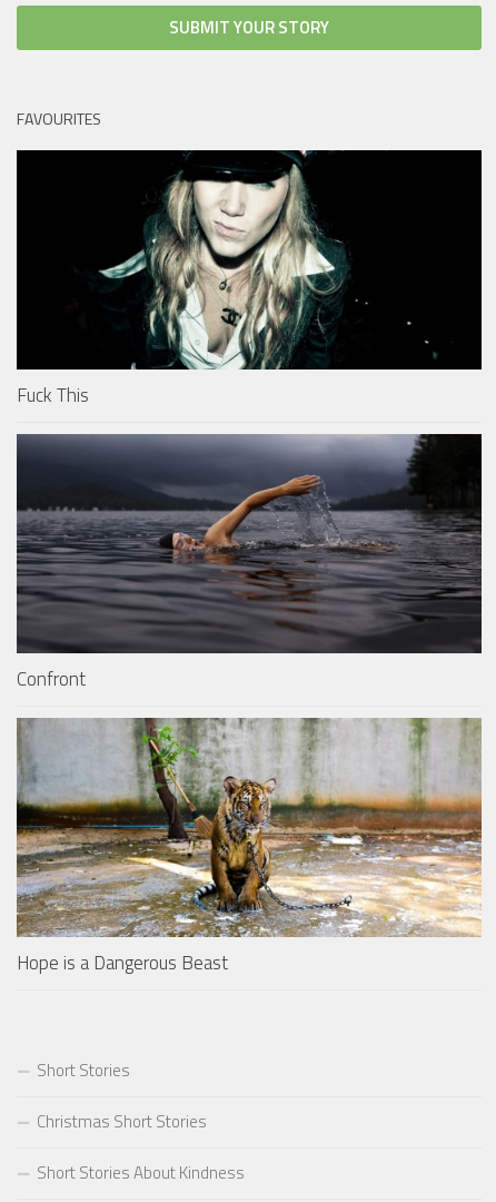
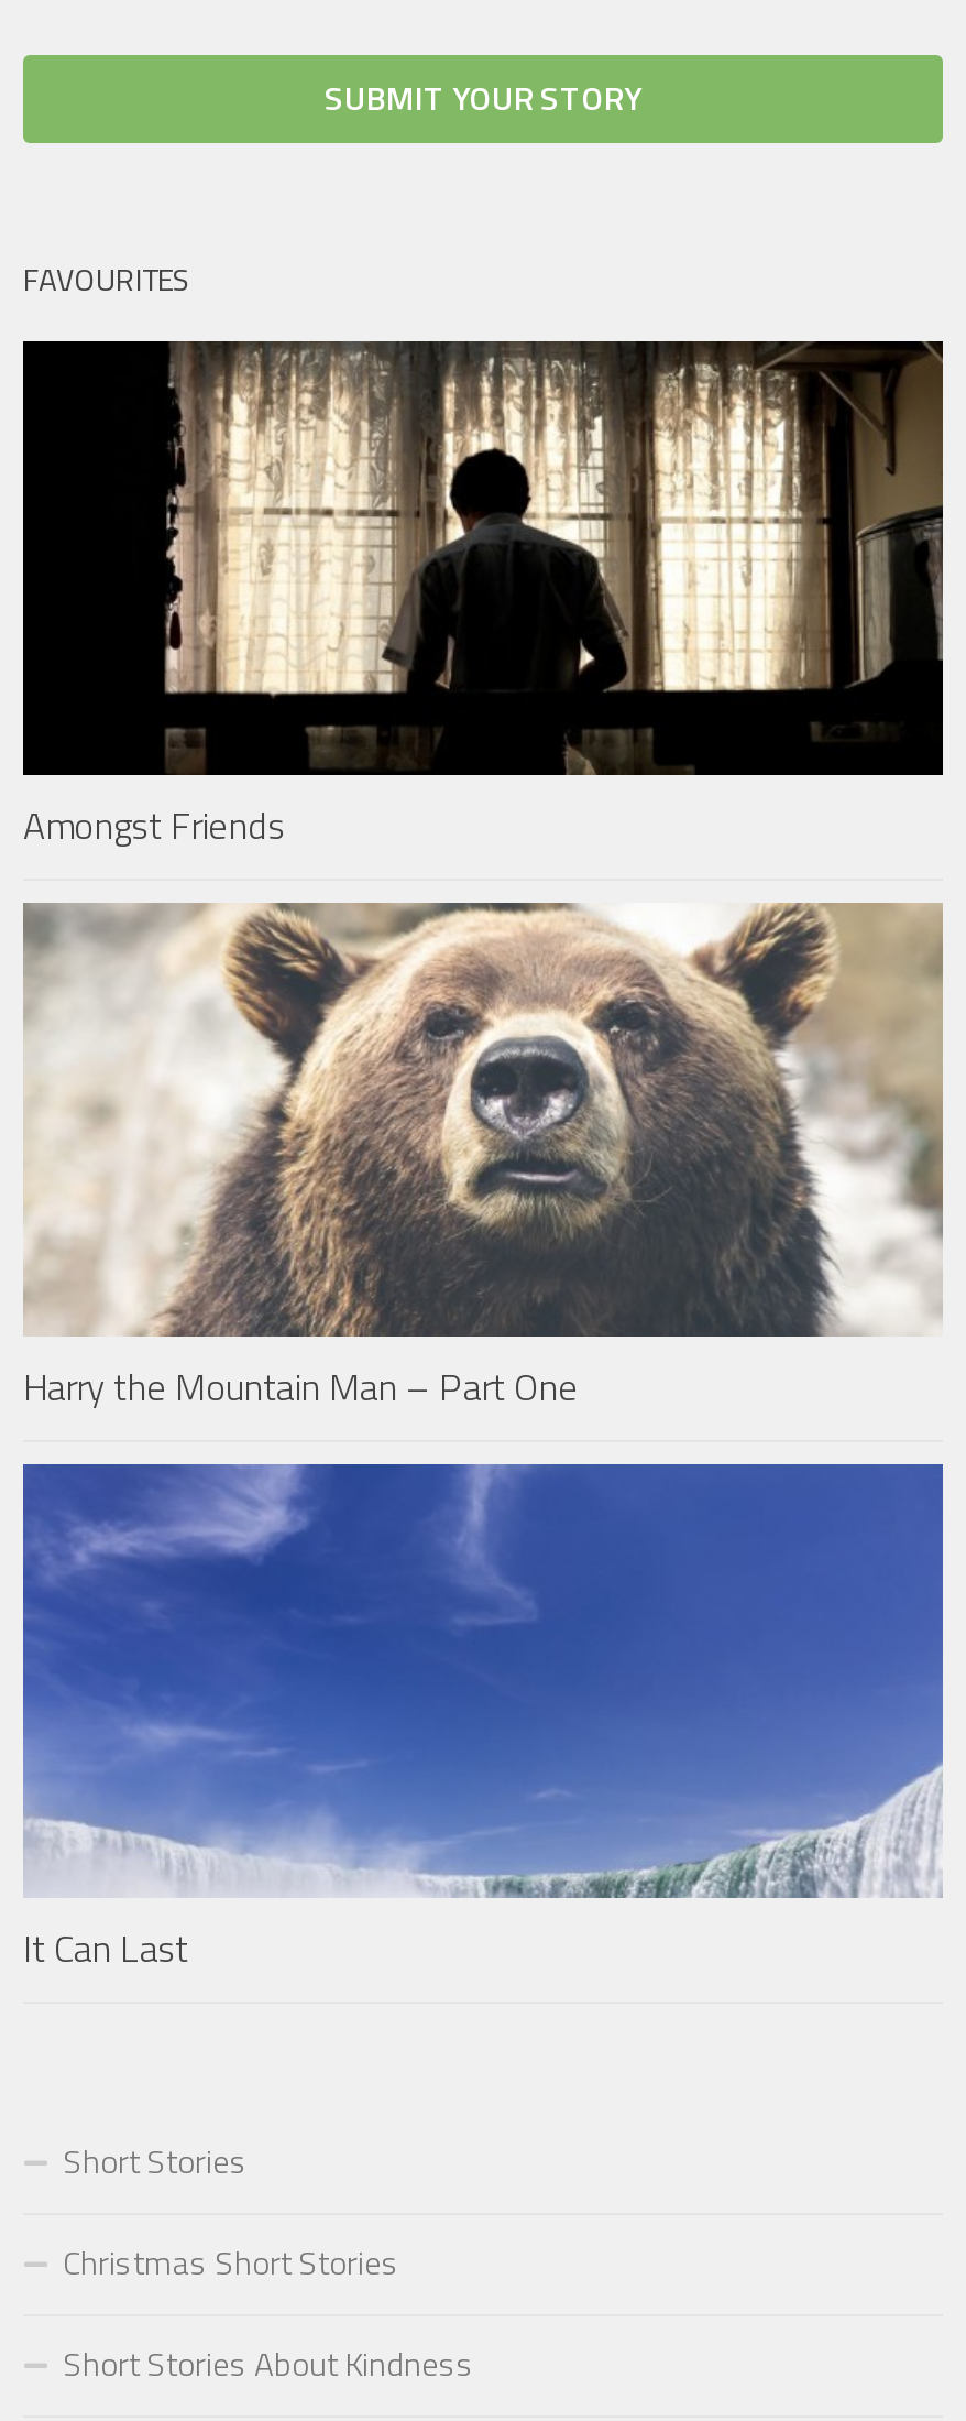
- [image]
- Fuck This
+ [image]
+ Amongst Friends

- [image]
- Confront
+ [image]
+ Harry the Mountain Man – Part One

- [image]
- Hope is a Dangerous Beast
+ [image]
+ It Can Last
